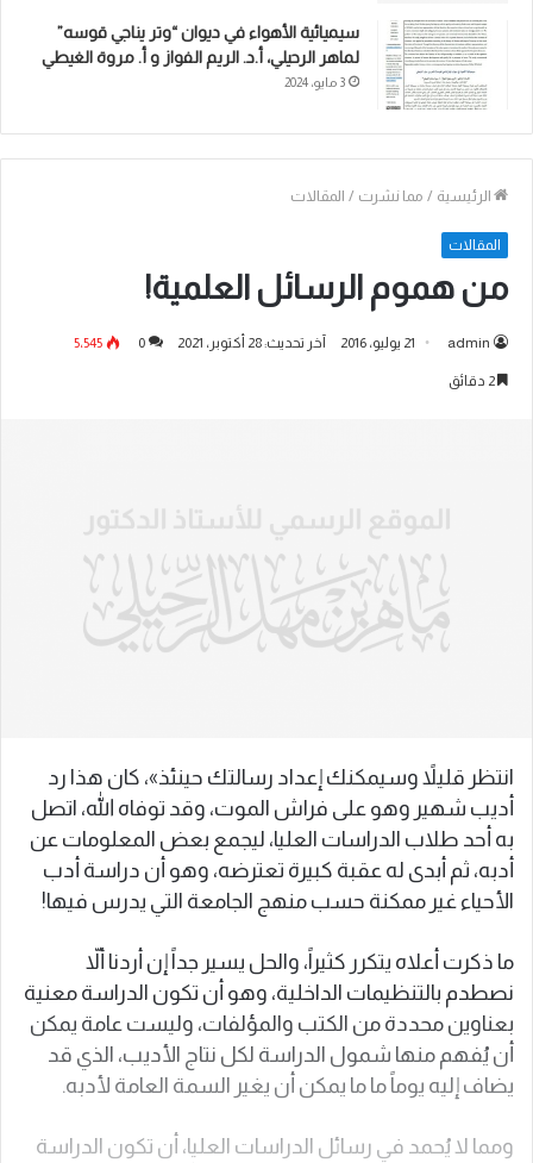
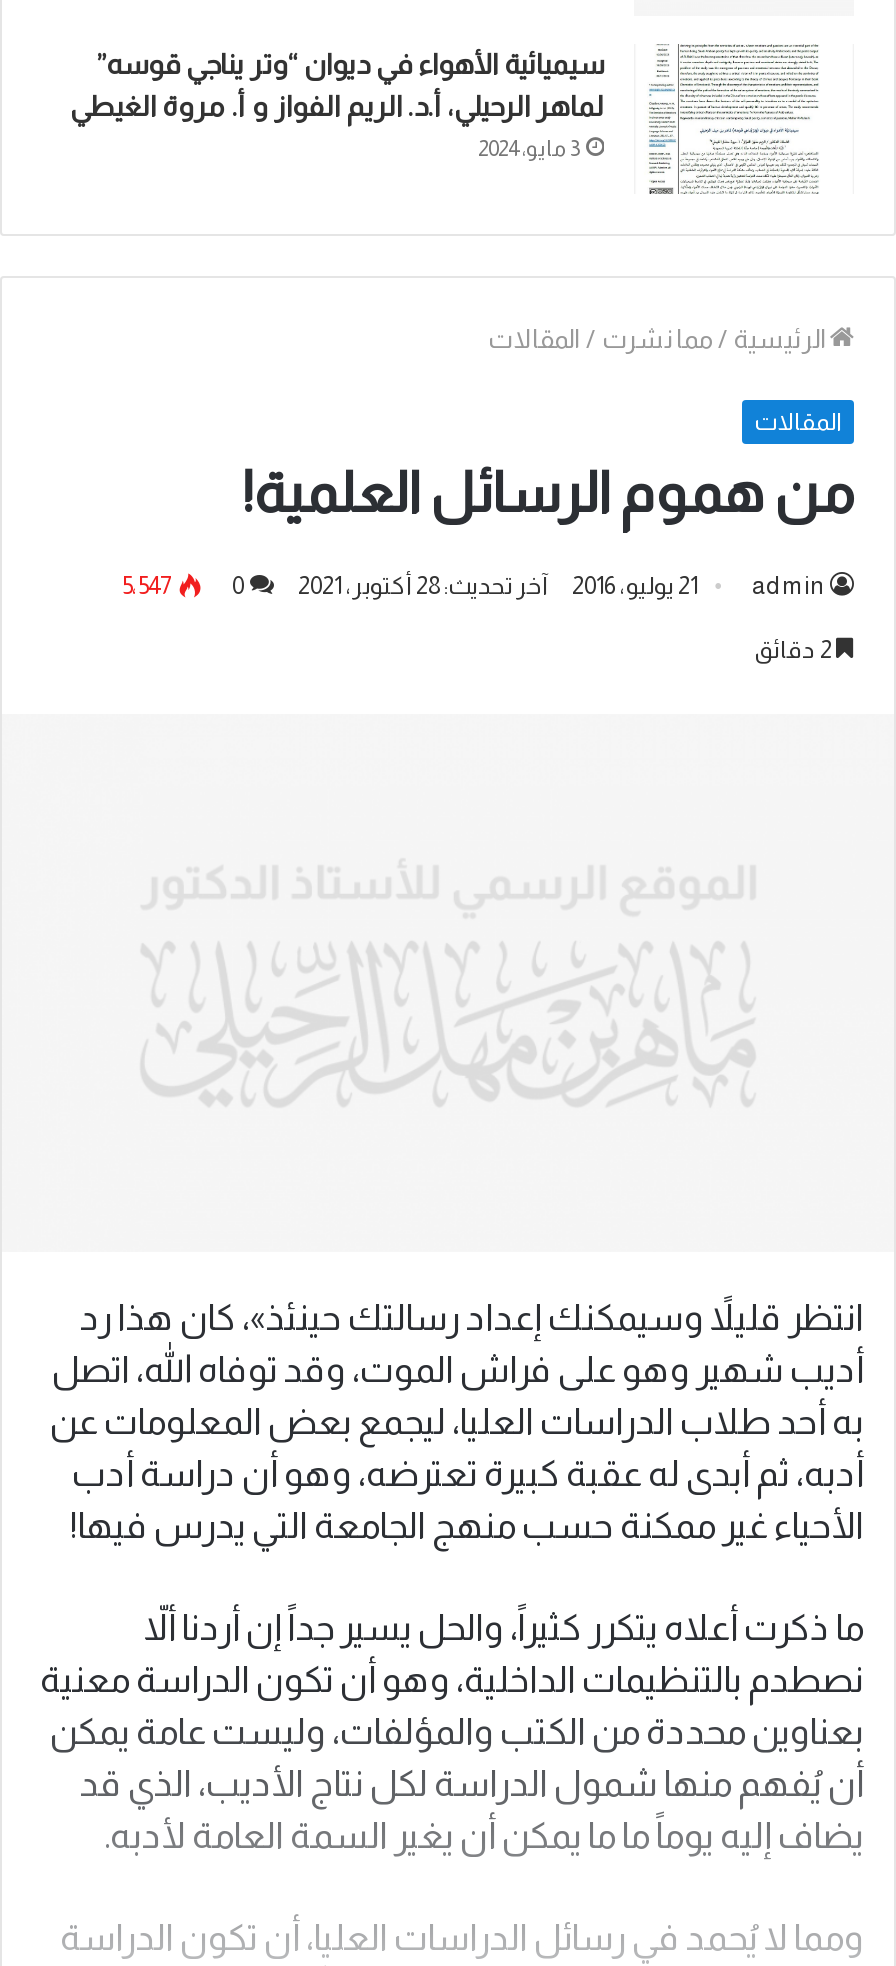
- 5٬545
+ 5٬547
